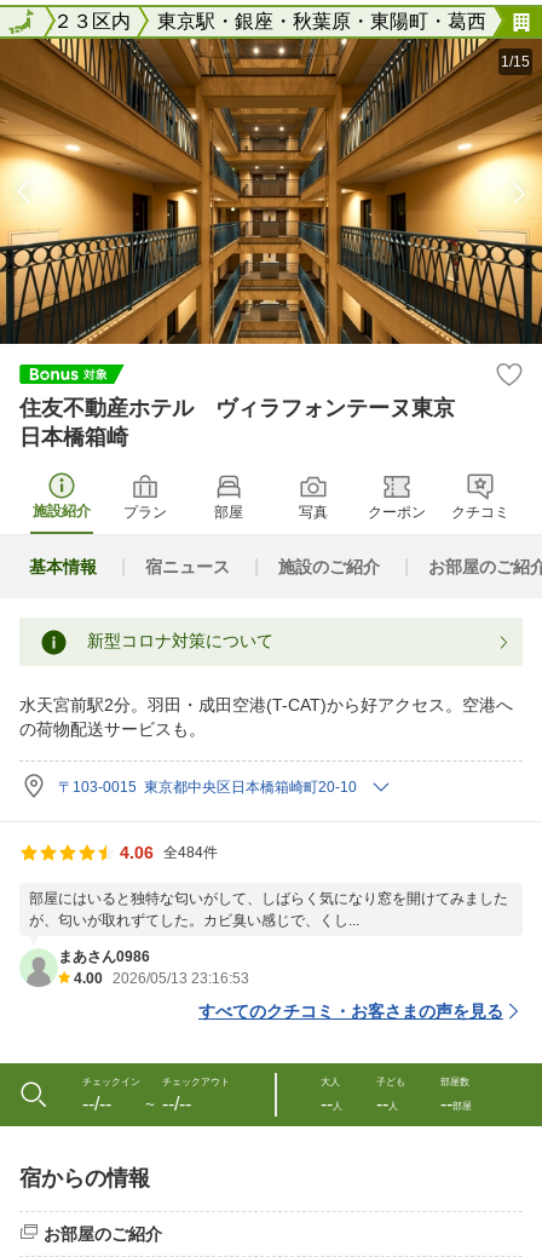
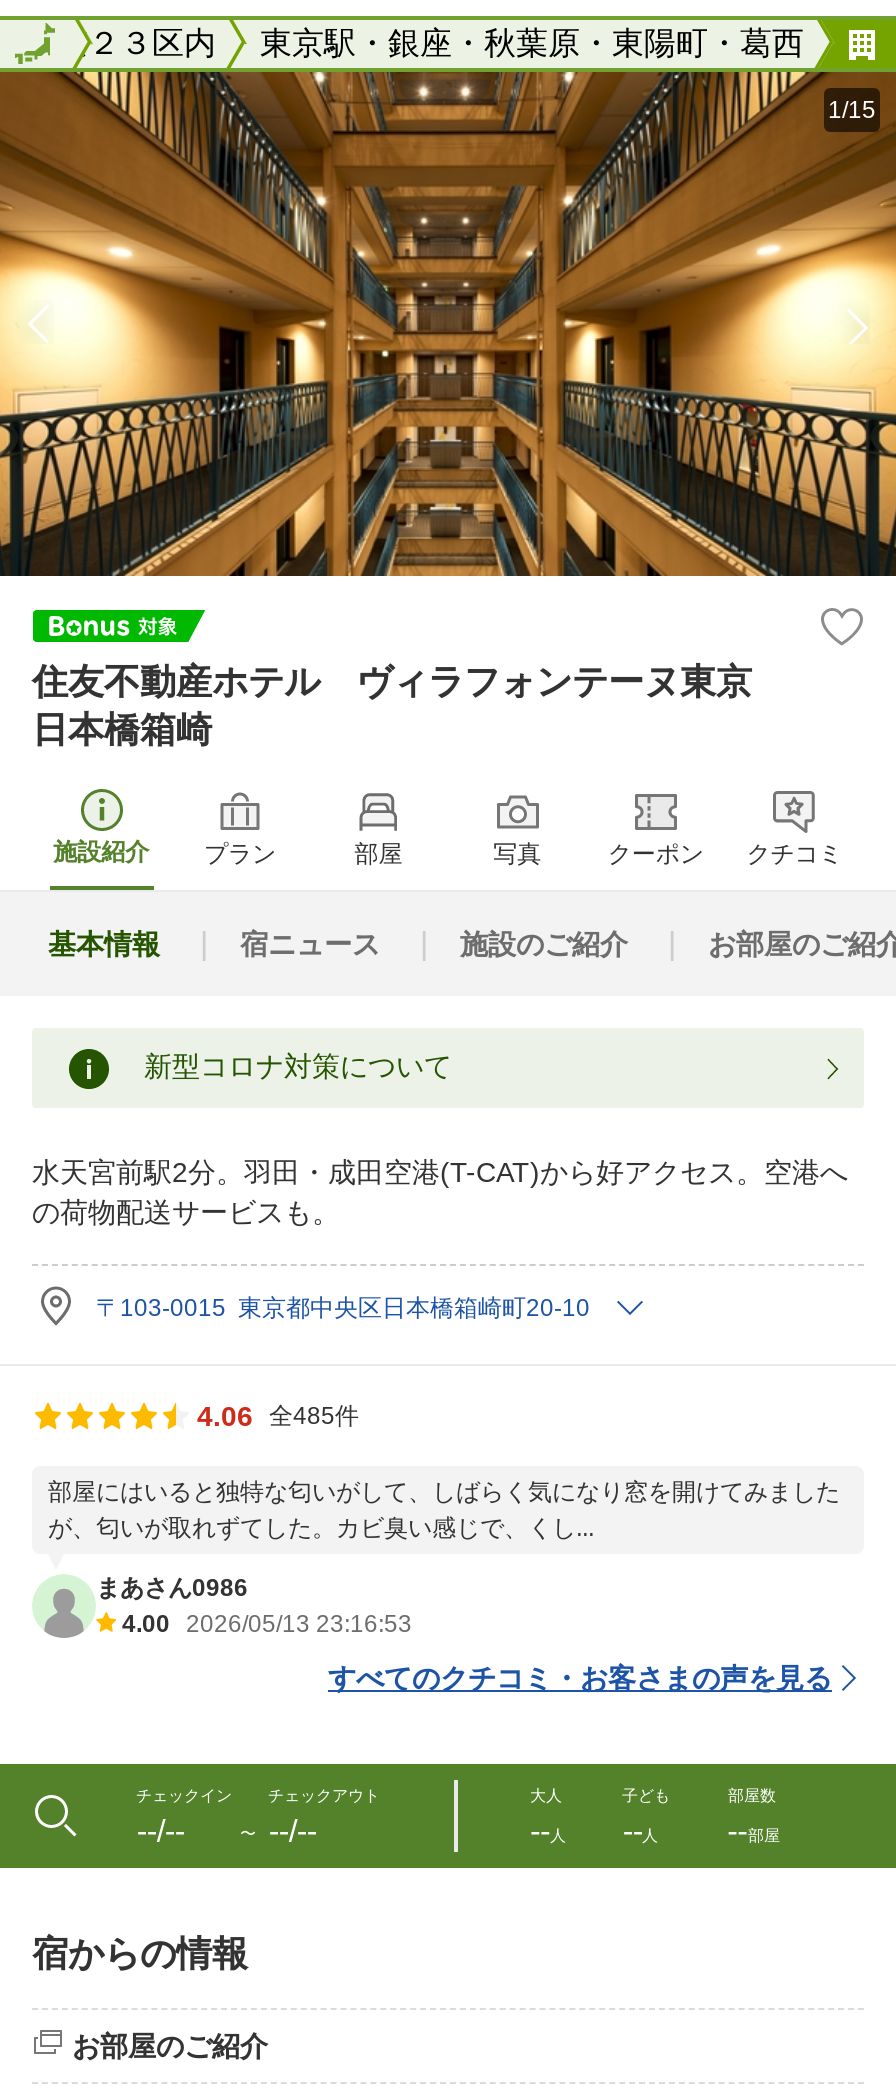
- 4.06 全484件
+ 4.06 全485件
